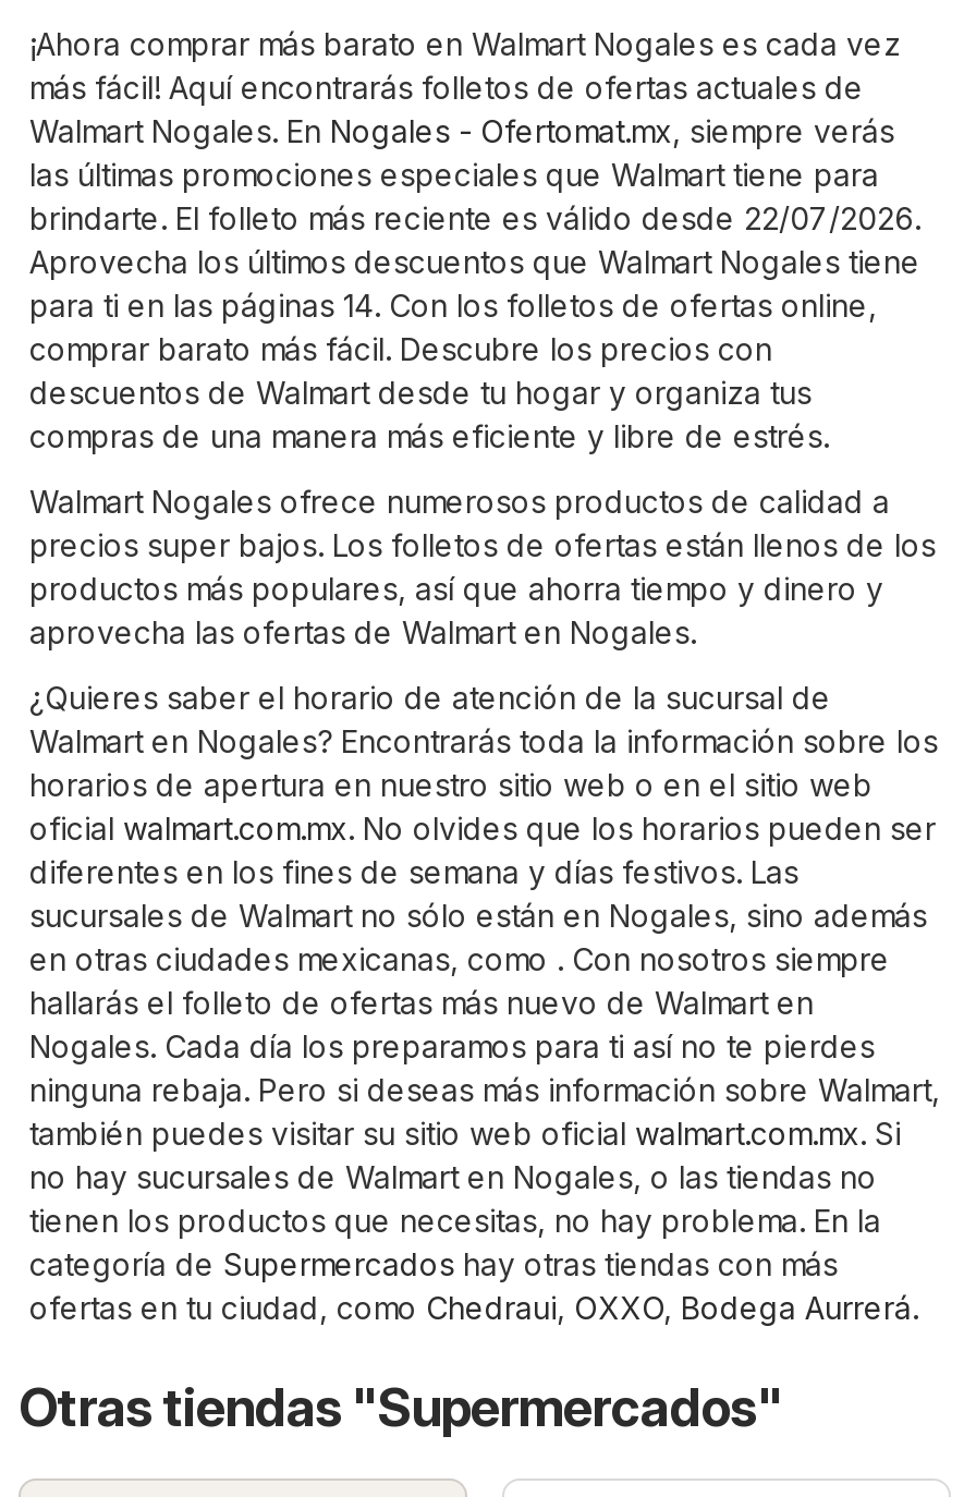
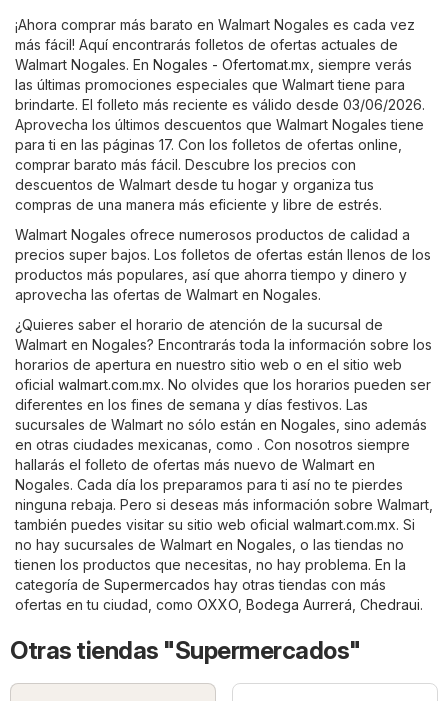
- brindarte. El folleto más reciente es válido desde 22/07/2026.
+ brindarte. El folleto más reciente es válido desde 03/06/2026.

- para ti en las páginas 14. Con los folletos de ofertas online,
+ para ti en las páginas 17. Con los folletos de ofertas online,

- ofertas en tu ciudad, como Chedraui, OXXO, Bodega Aurrerá.
+ ofertas en tu ciudad, como OXXO, Bodega Aurrerá, Chedraui.
